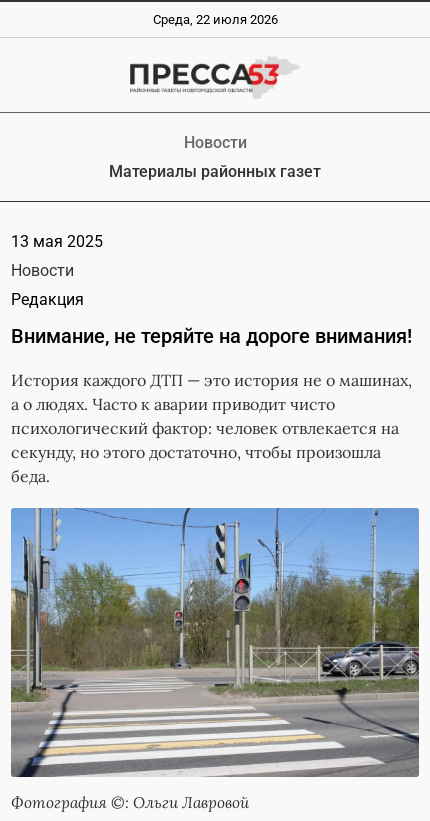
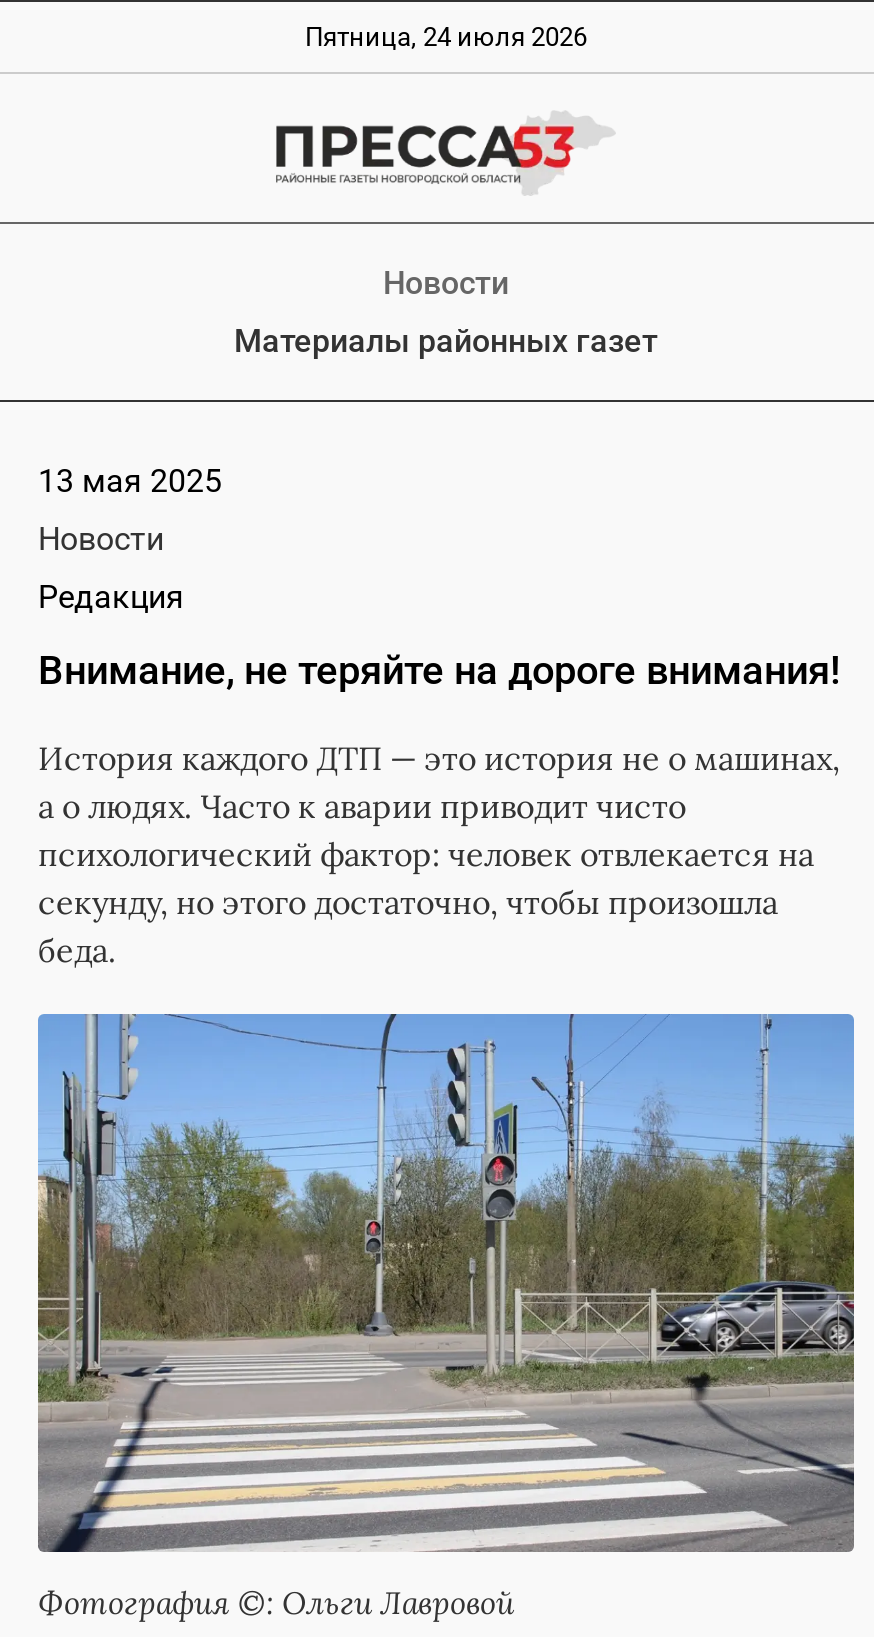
- Среда, 22 июля 2026
+ Пятница, 24 июля 2026
